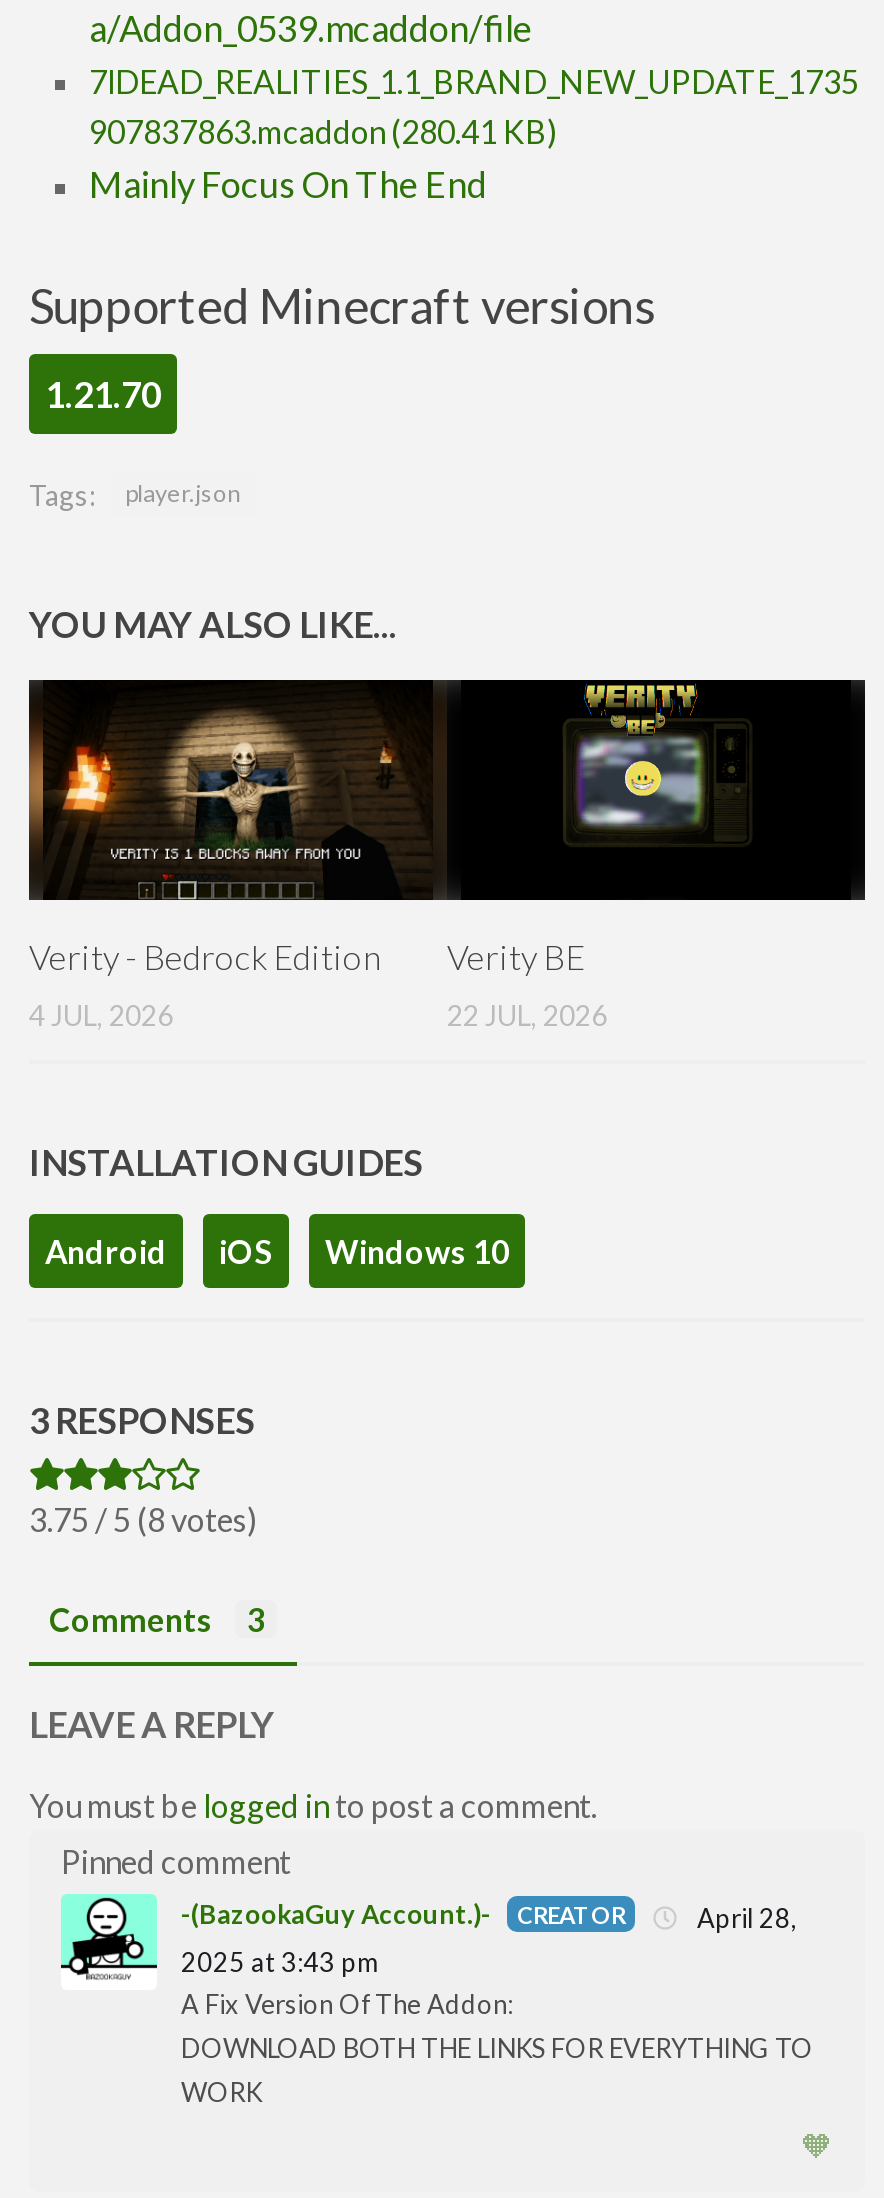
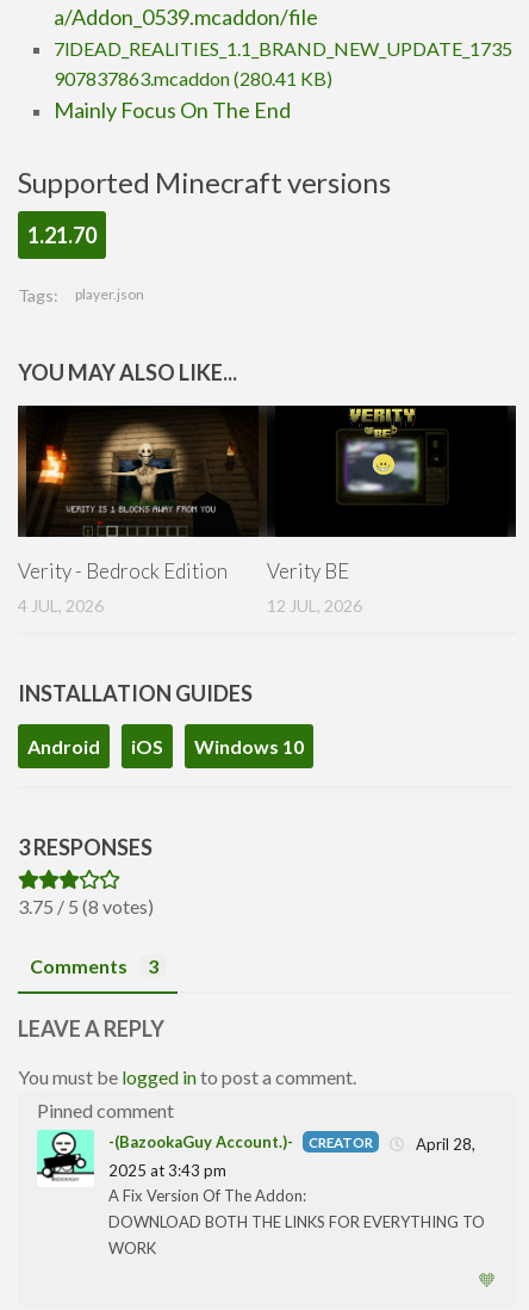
- 22 JUL, 2026
+ 12 JUL, 2026
